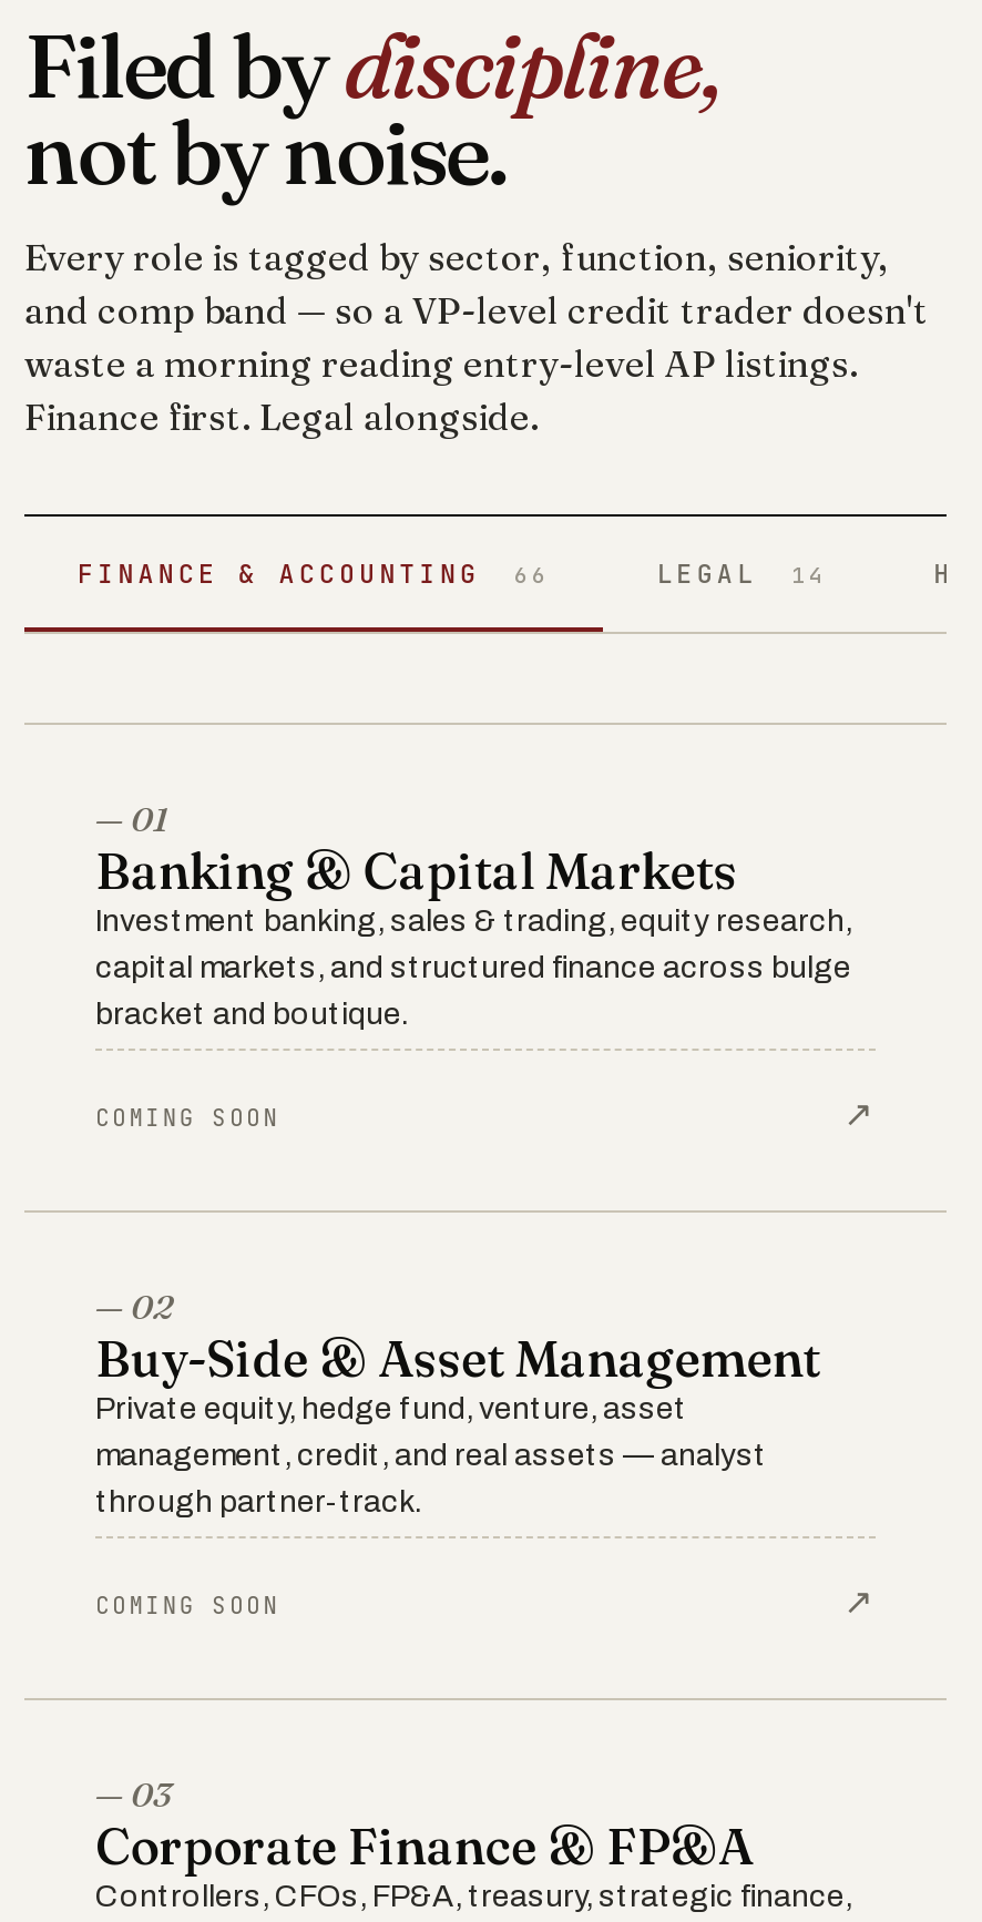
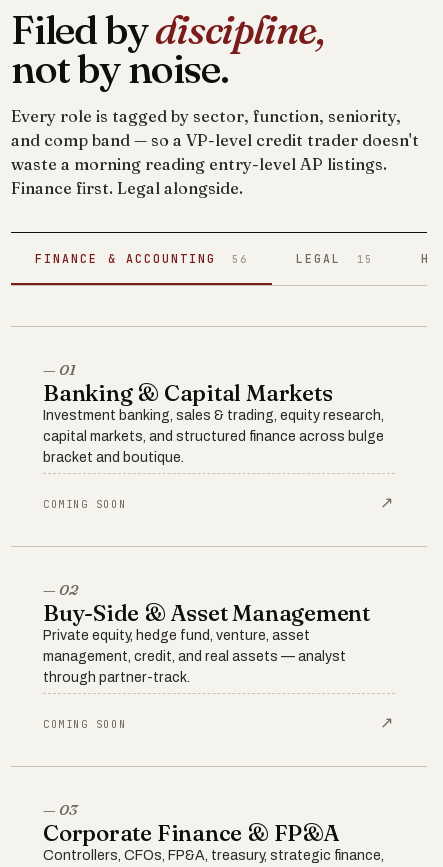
- FINANCE & ACCOUNTING 66
+ FINANCE & ACCOUNTING 56

- LEGAL 14
+ LEGAL 15
